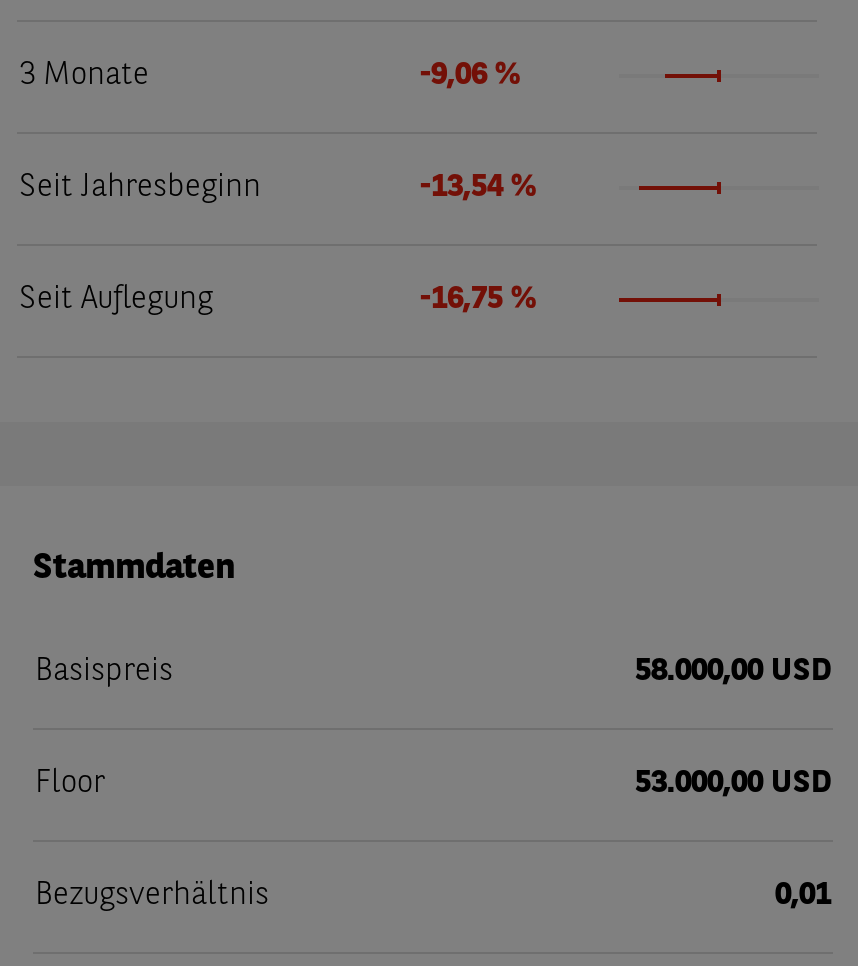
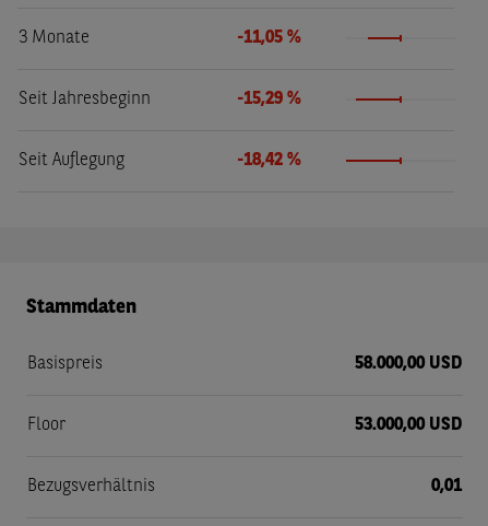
- -9,06 %
+ -11,05 %

- -13,54 %
+ -15,29 %

- -16,75 %
+ -18,42 %
